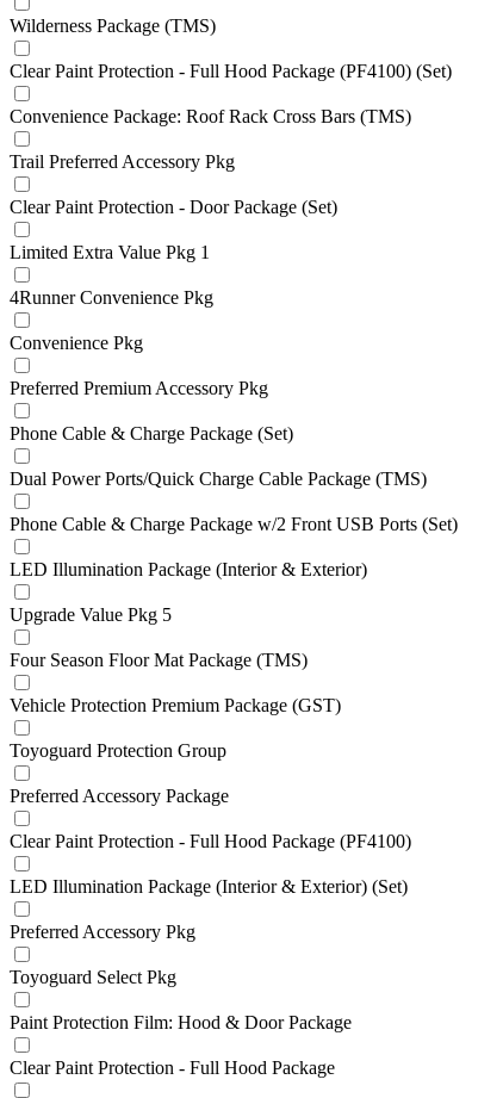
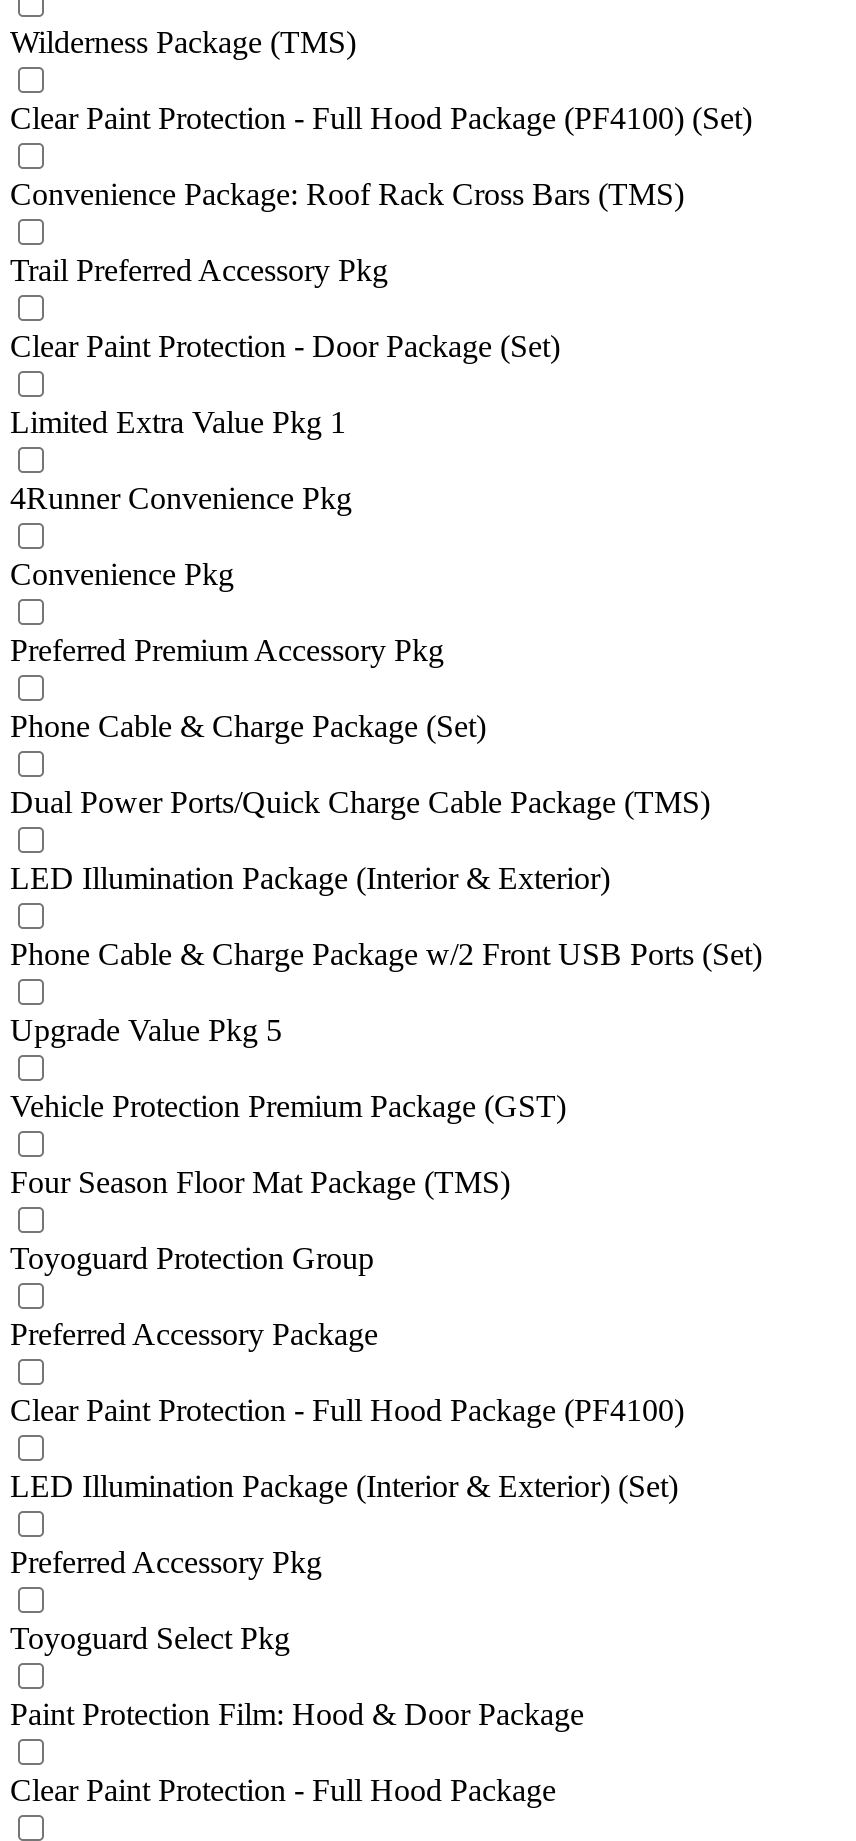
moved down: Phone Cable & Charge Package w/2 Front USB Ports (Set)

moved up: LED Illumination Package (Interior & Exterior)

moved down: Four Season Floor Mat Package (TMS)

moved up: Vehicle Protection Premium Package (GST)
